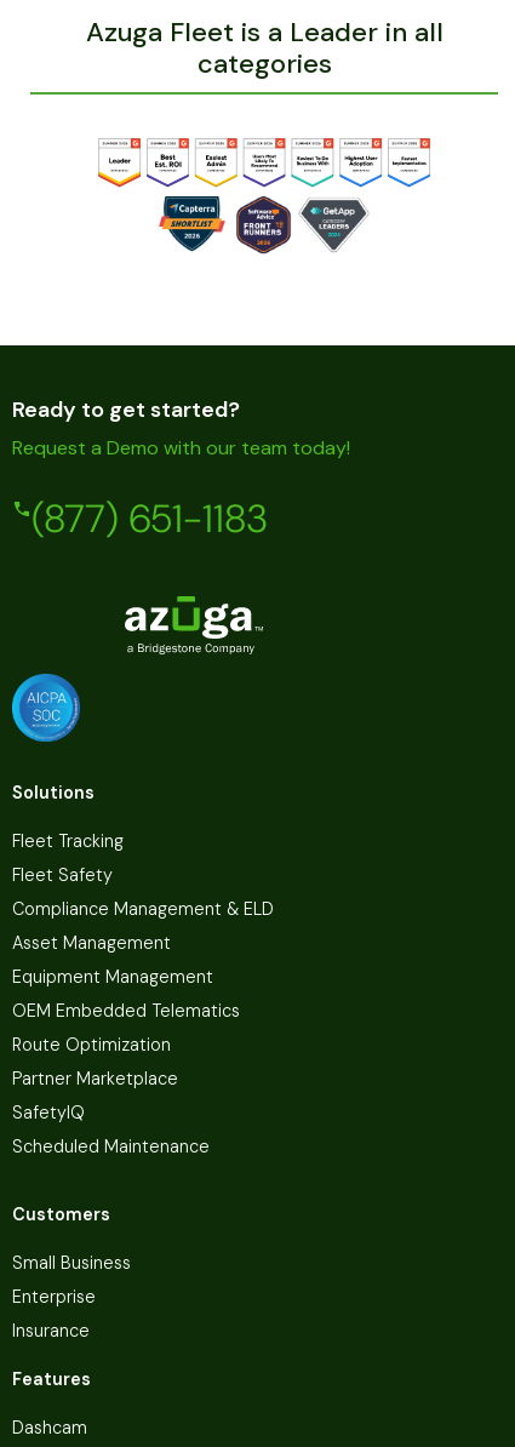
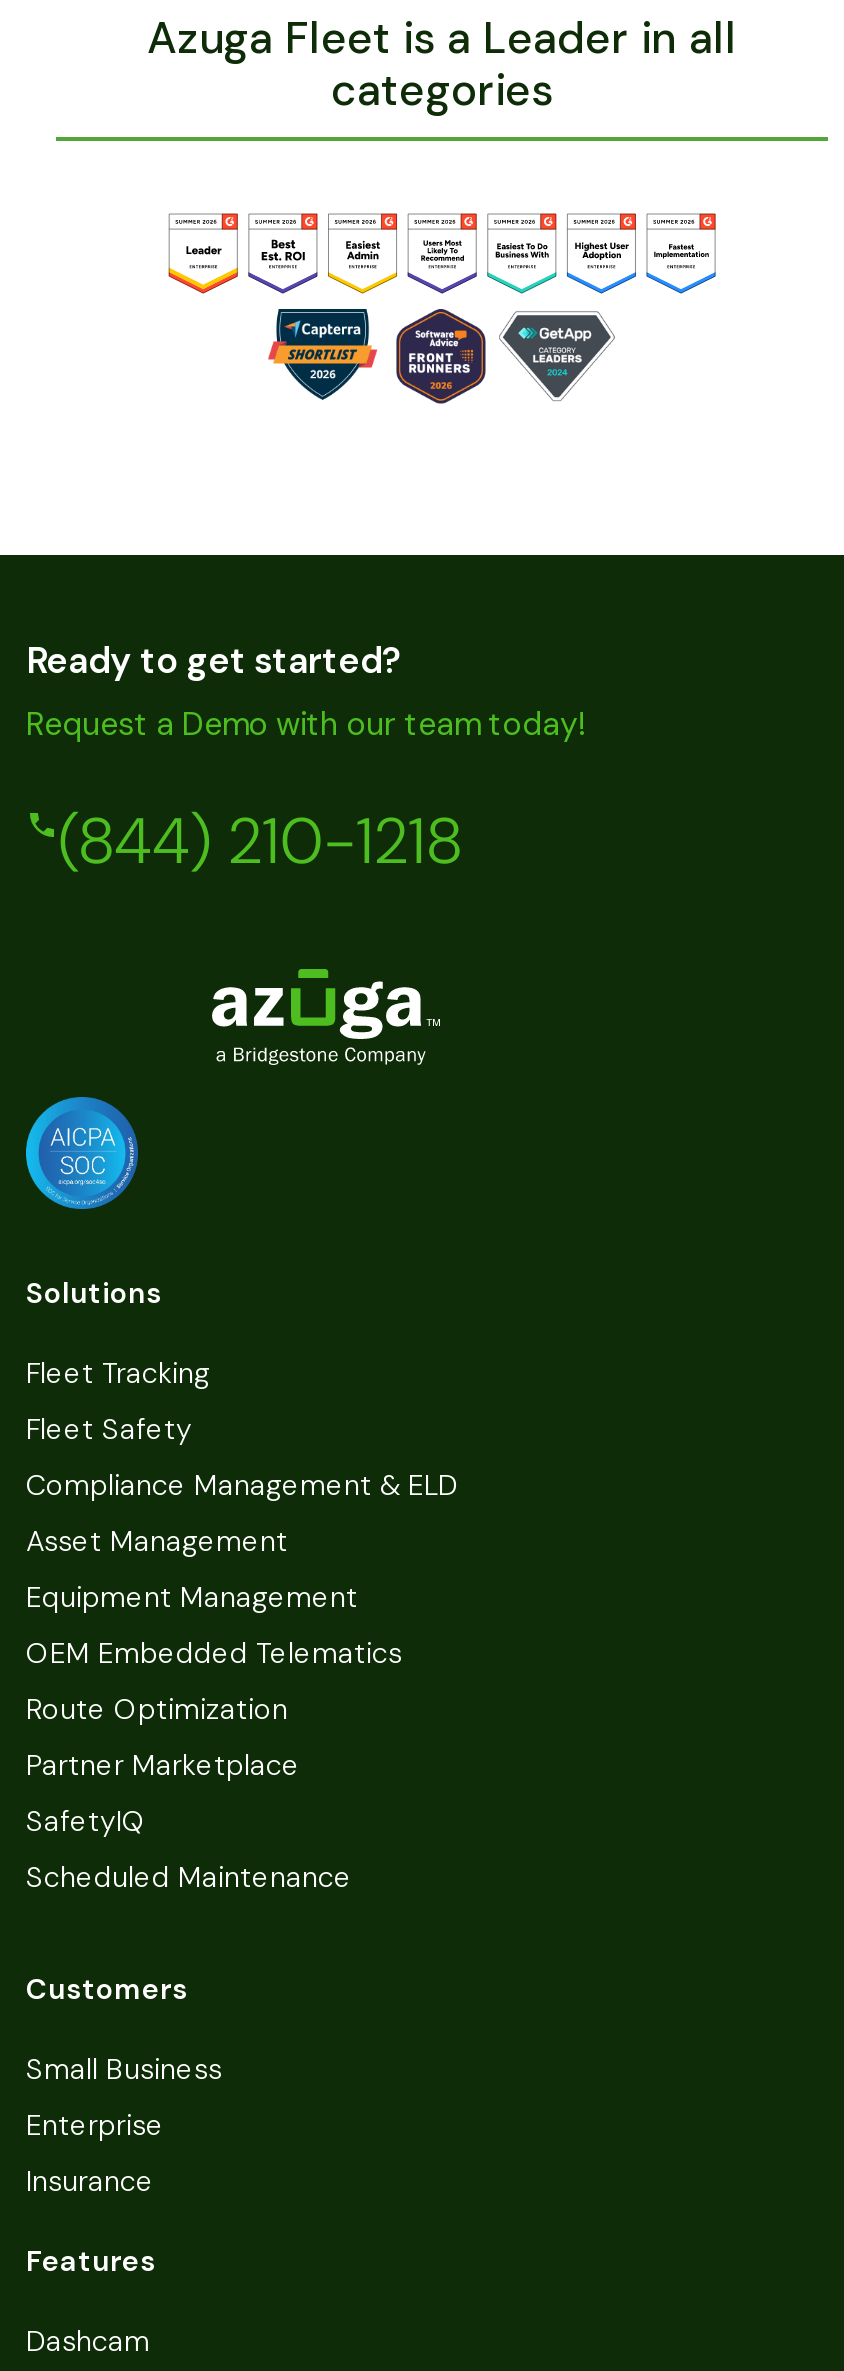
- (877) 651-1183
+ (844) 210-1218
